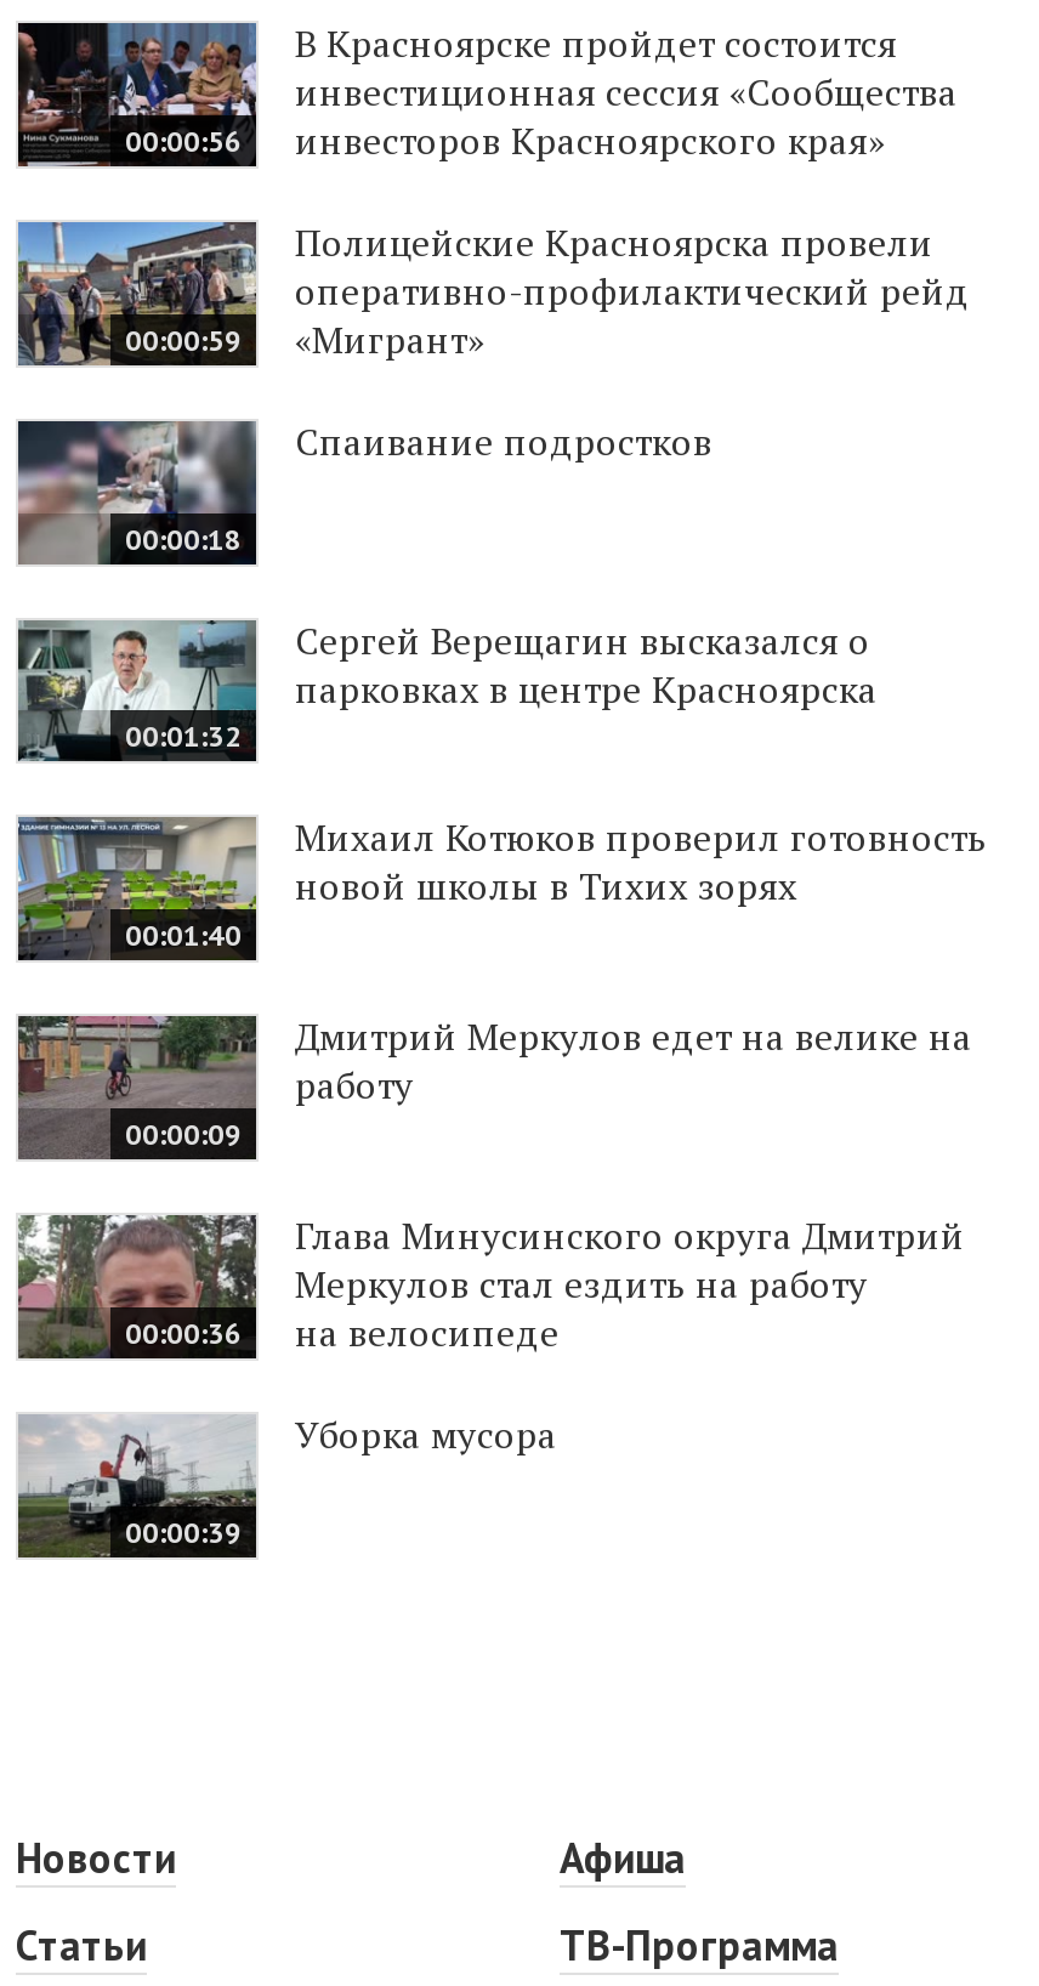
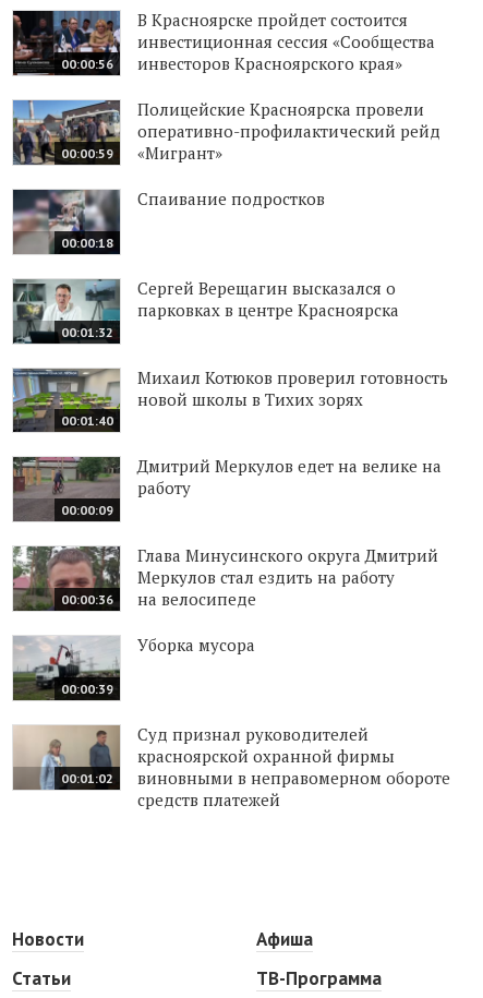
+ [image]
+ 00:01:02

+ Суд признал руководителей
+ красноярской охранной фирмы
+ виновными в неправомерном обороте
+ средств платежей
